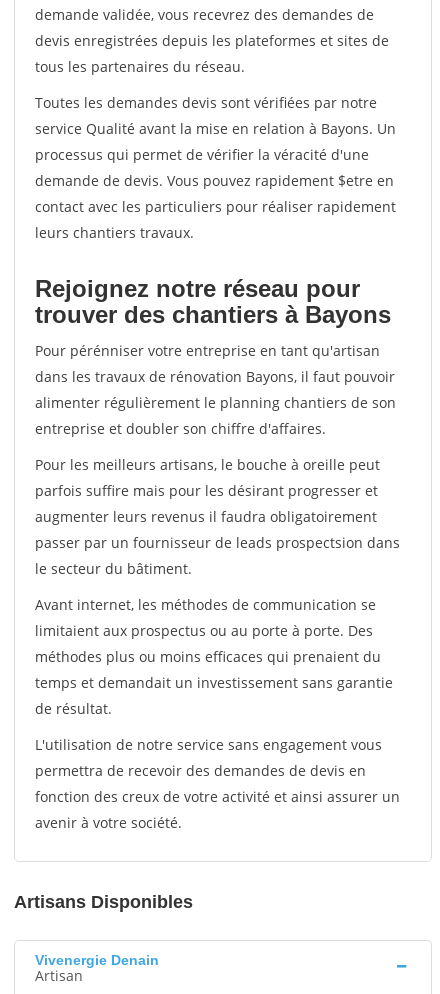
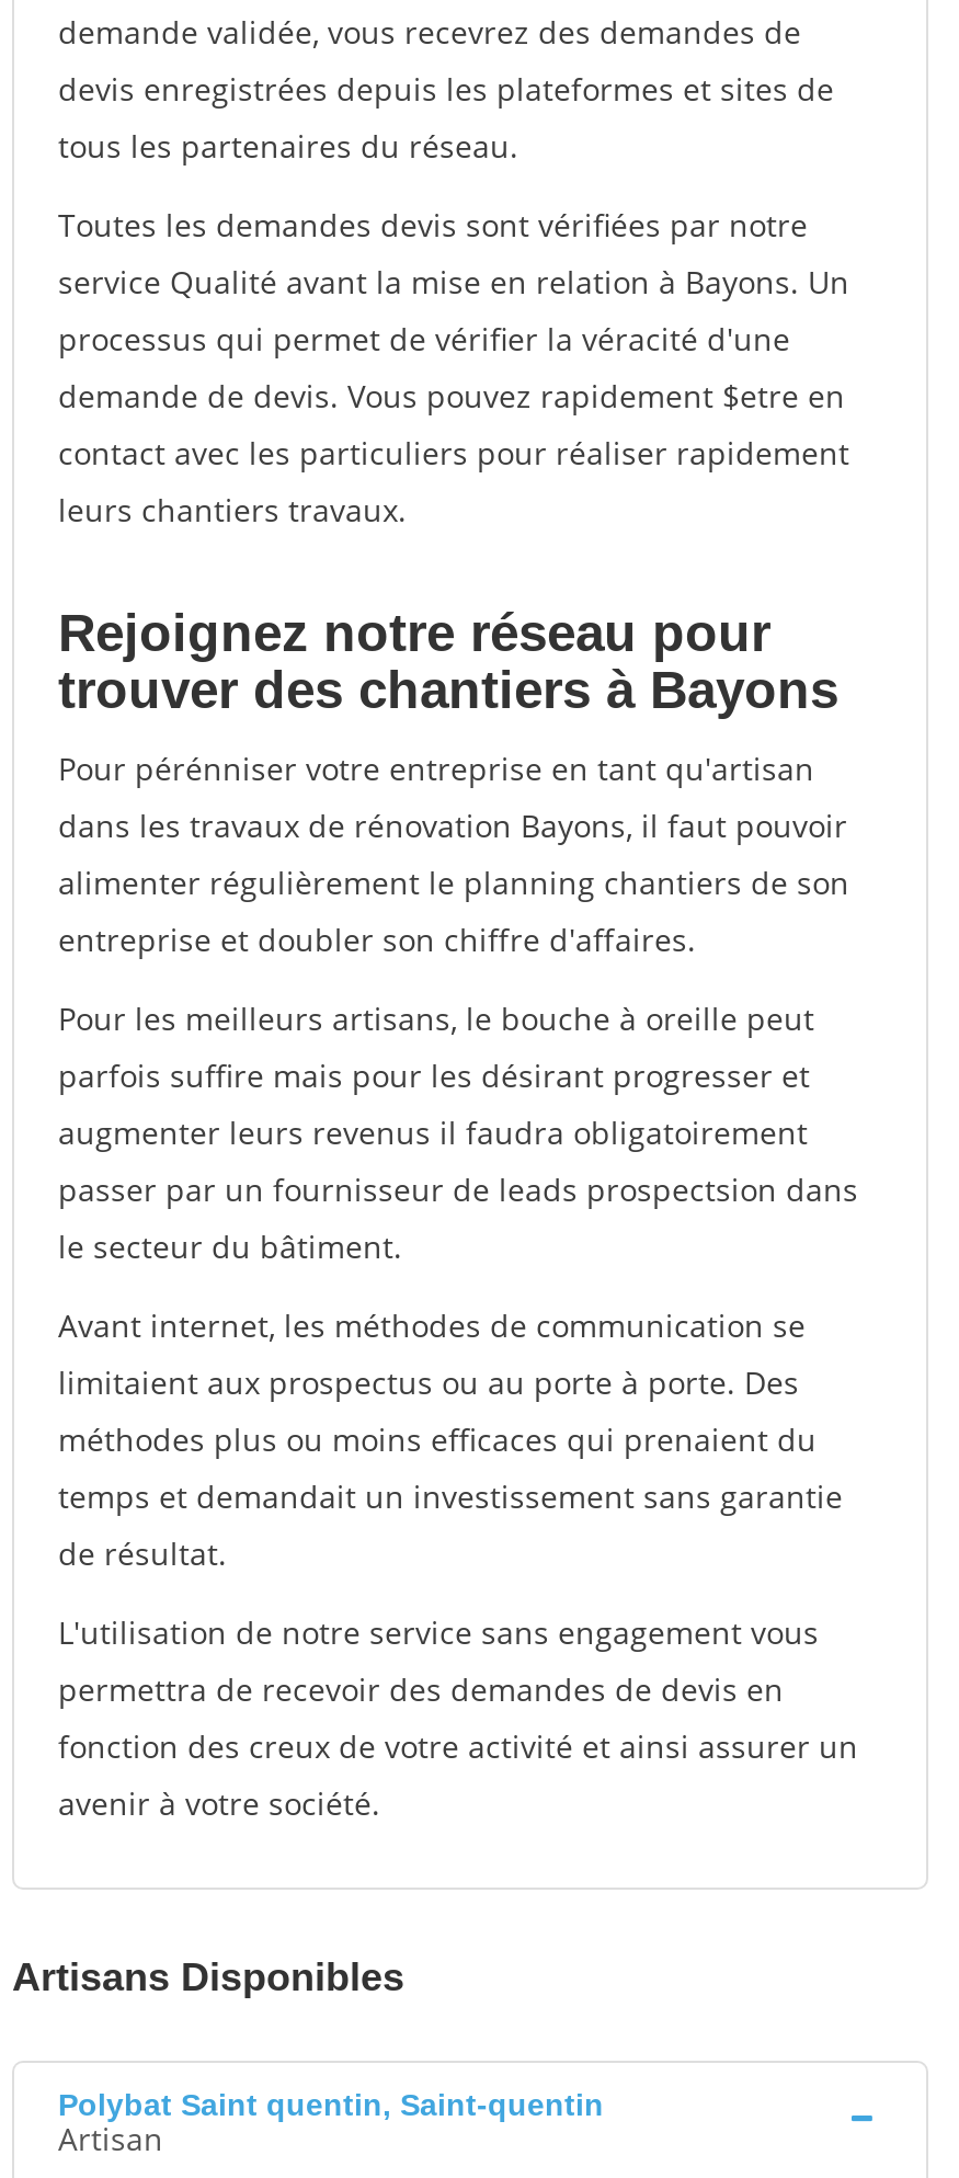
- Vivenergie Denain
+ Polybat Saint quentin, Saint-quentin
